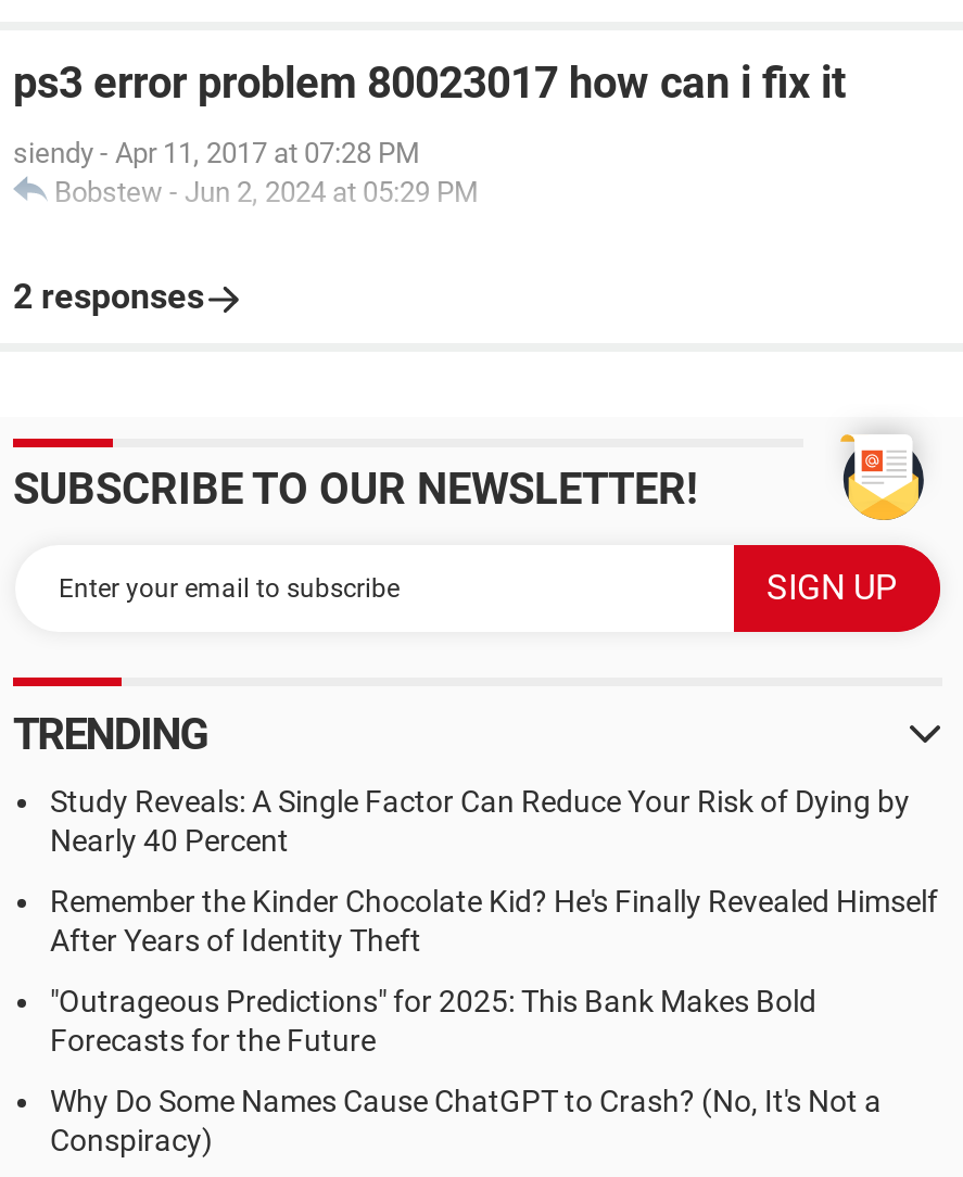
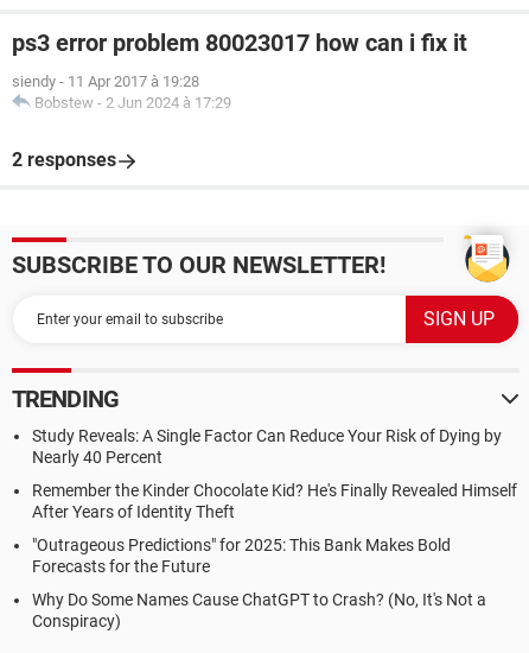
- siendy - Apr 11, 2017 at 07:28 PM
- Bobstew - Jun 2, 2024 at 05:29 PM
+ siendy - 11 Apr 2017 à 19:28
+ Bobstew - 2 Jun 2024 à 17:29
